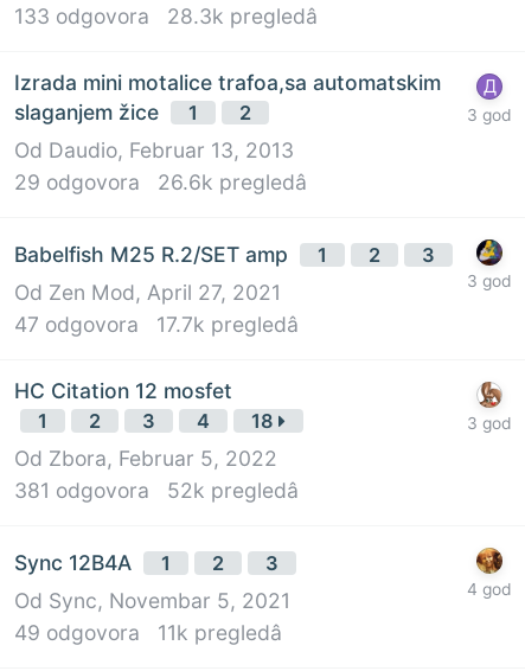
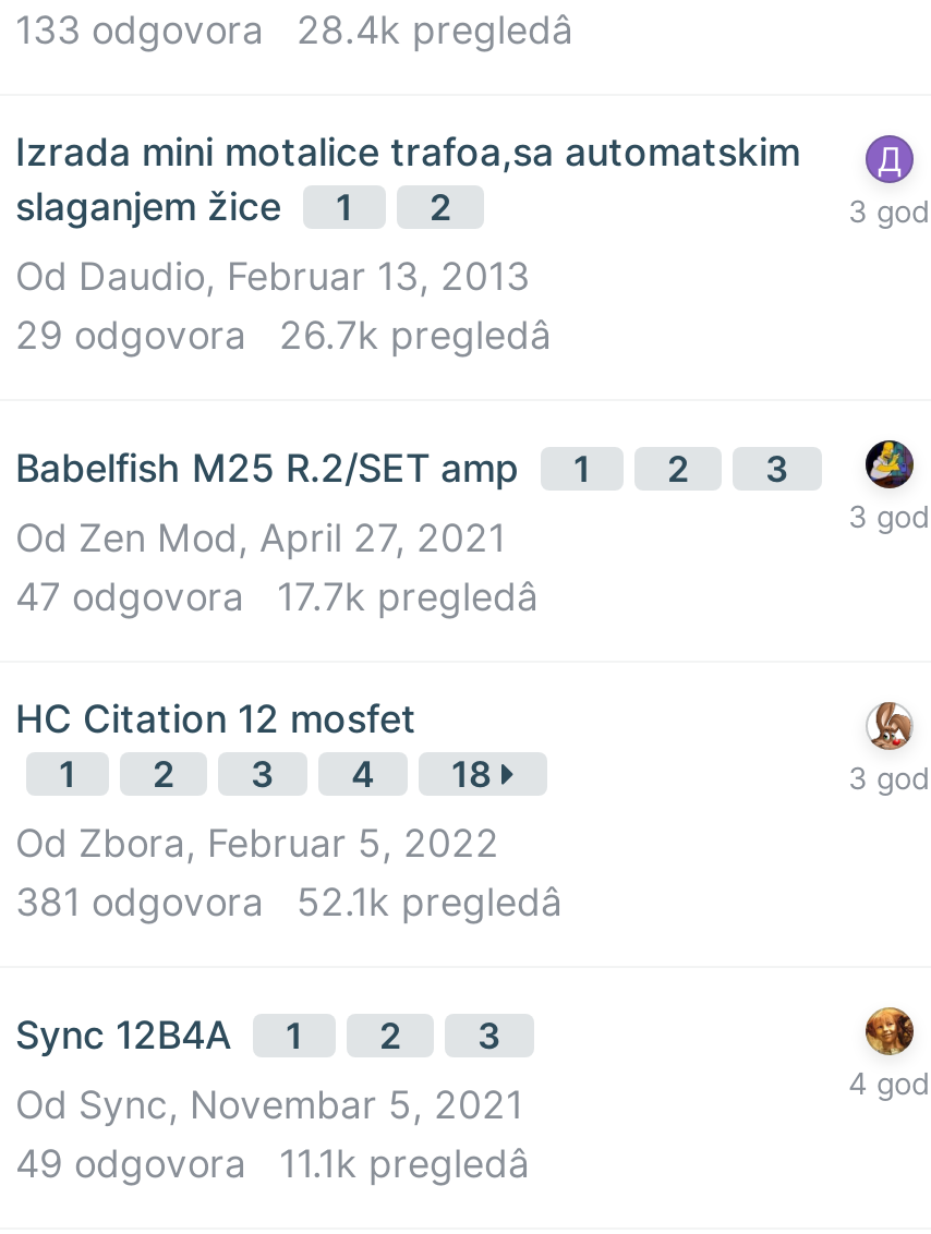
- 133 odgovora 28.3k pregledâ
+ 133 odgovora 28.4k pregledâ

- 29 odgovora 26.6k pregledâ
+ 29 odgovora 26.7k pregledâ

- 381 odgovora 52k pregledâ
+ 381 odgovora 52.1k pregledâ

- 49 odgovora 11k pregledâ
+ 49 odgovora 11.1k pregledâ
